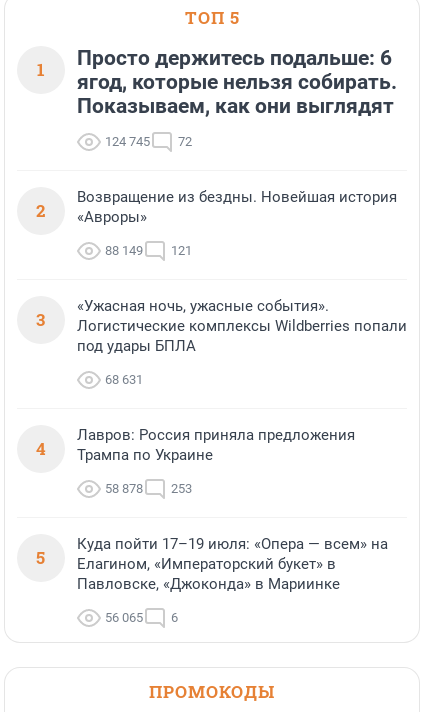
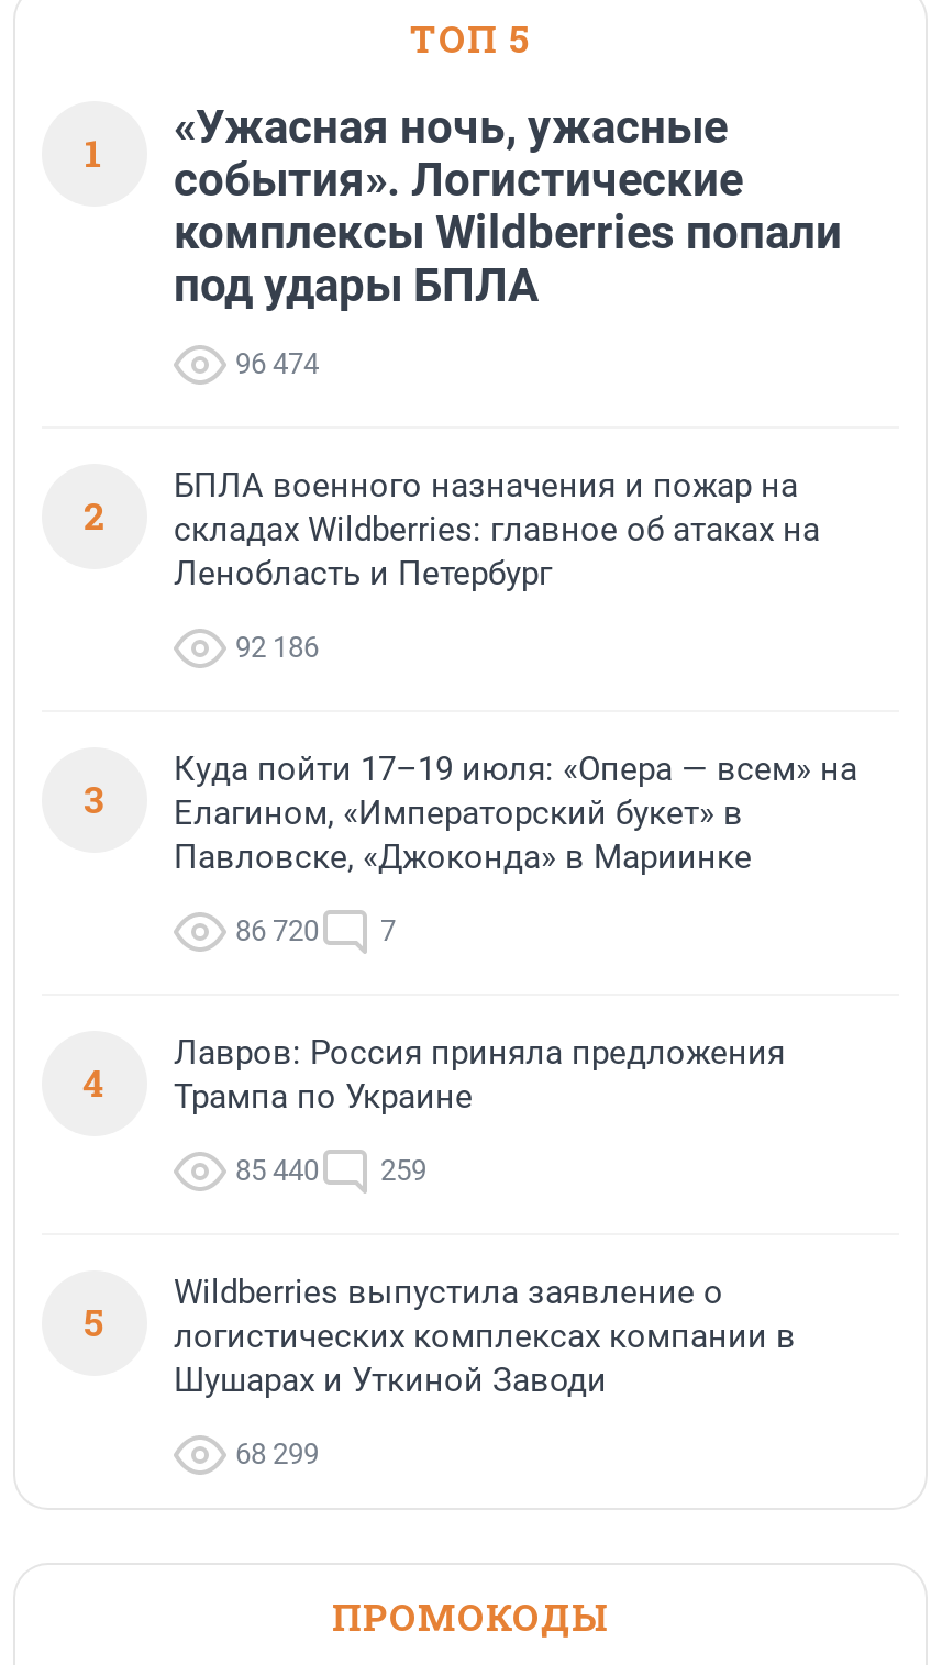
- Просто держитесь подальше: 6
- ягод, которые нельзя собирать.
- Показываем, как они выглядят
+ «Ужасная ночь, ужасные
+ события». Логистические
+ комплексы Wildberries попали

- 124 745
- 72
+ 96 474

- Возвращение из бездны. Новейшая история
- «Авроры»
+ БПЛА военного назначения и пожар на
+ складах Wildberries: главное об атаках на
+ Ленобласть и Петербург

- 88 149
- 121
+ 92 186

- «Ужасная ночь, ужасные события».
- Логистические комплексы Wildberries попали

moved up: под удары БПЛА

- 68 631
+ 86 720
+ 7

+ Wildberries выпустила заявление о
+ логистических комплексах компании в
+ Шушарах и Уткиной Заводи

- 58 878
+ 85 440

- 253
+ 259

moved up: Куда пойти 17–19 июля: «Опера — всем» на | Елагином, «Императорский букет» в | Павловске, «Джоконда» в Мариинке

- 56 065
- 6
+ 68 299
